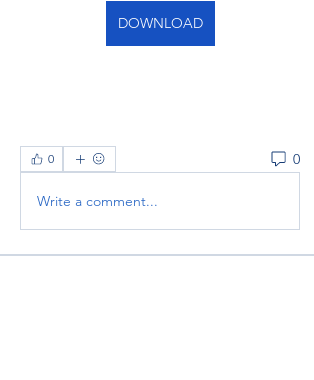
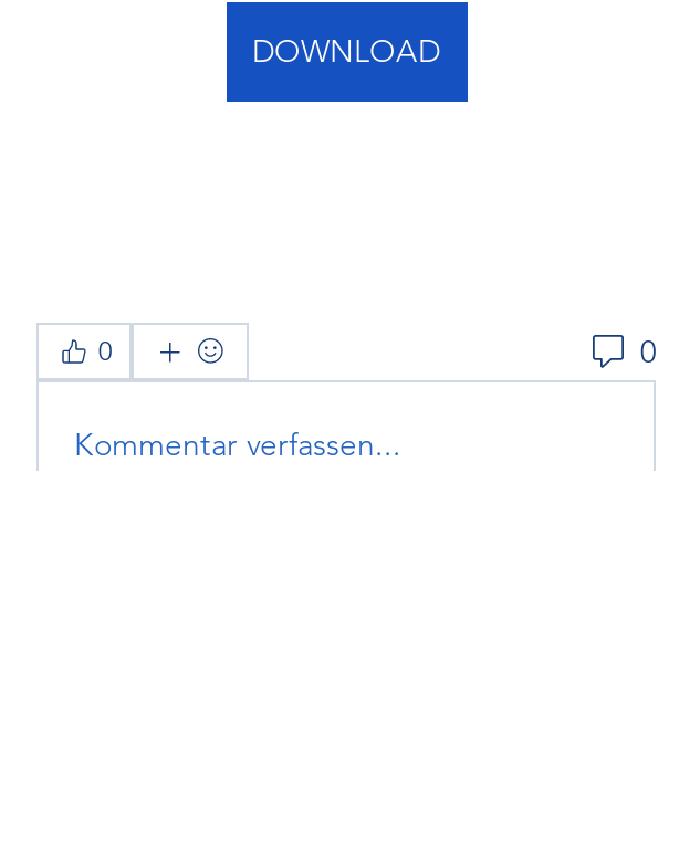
- Write a comment...
+ Kommentar verfassen...
